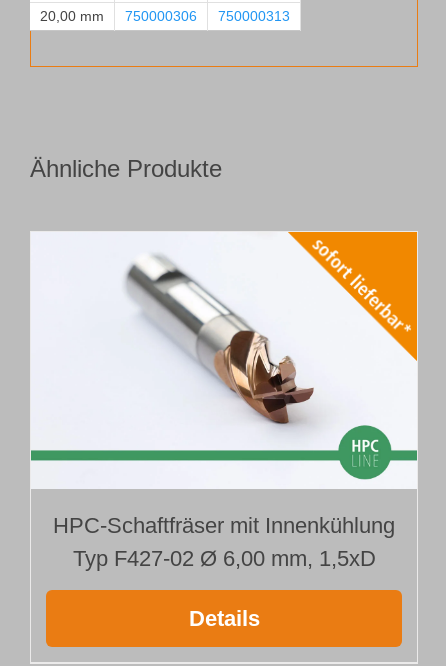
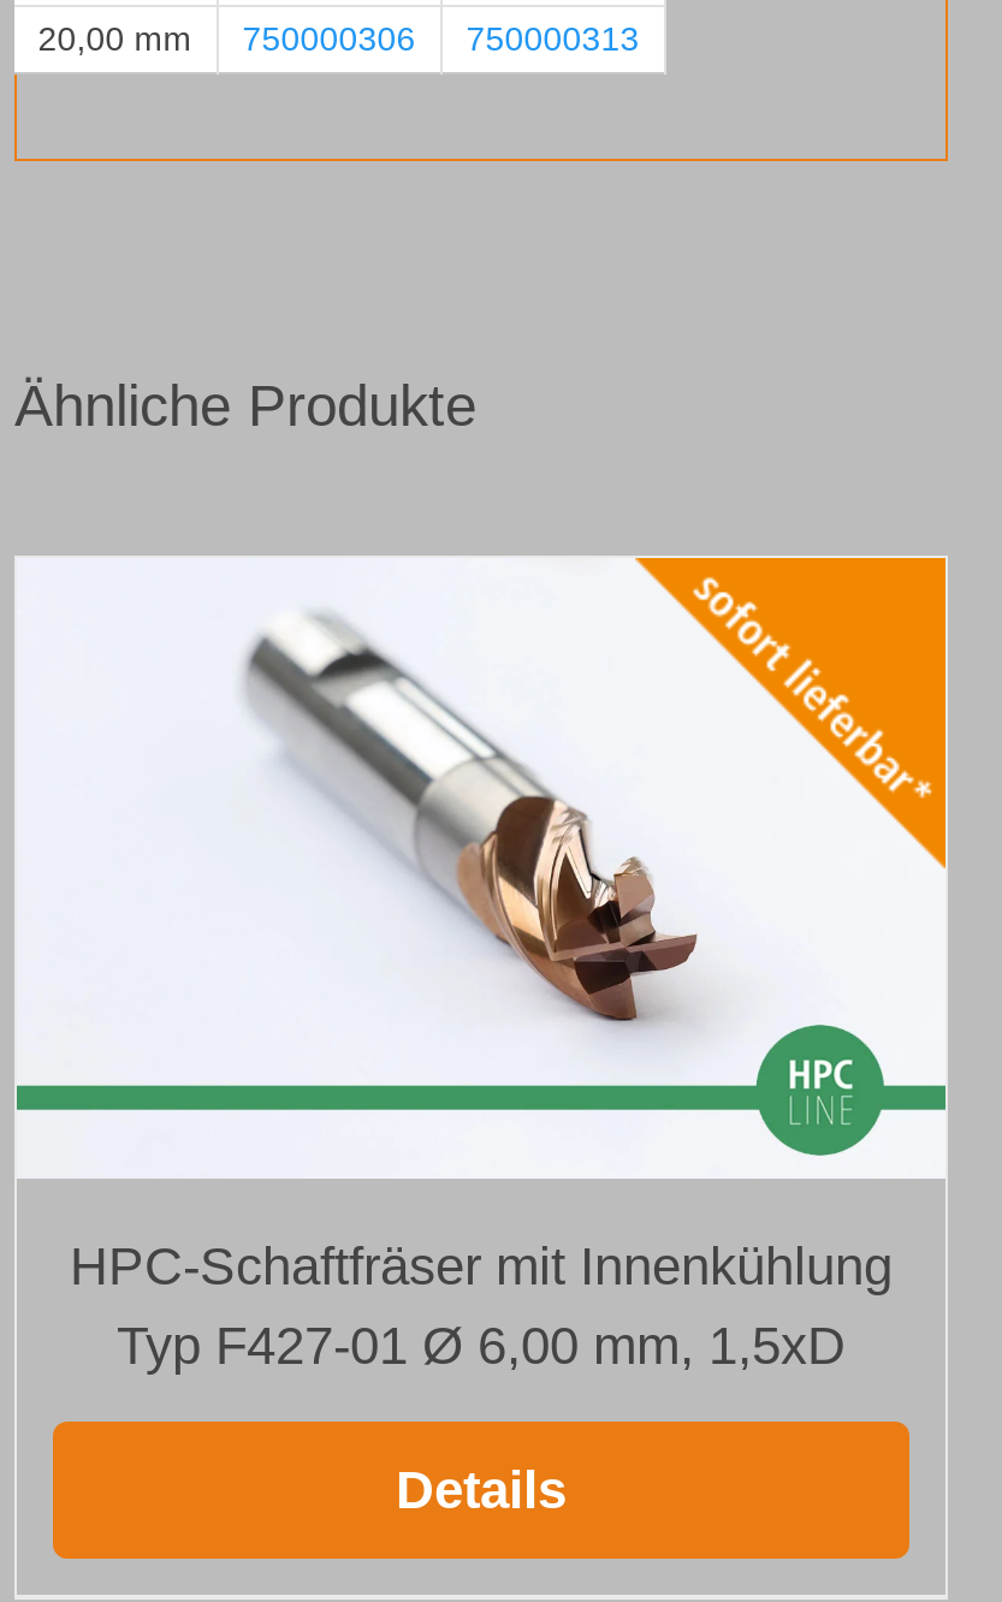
- Typ F427-02 Ø 6,00 mm, 1,5xD
+ Typ F427-01 Ø 6,00 mm, 1,5xD
